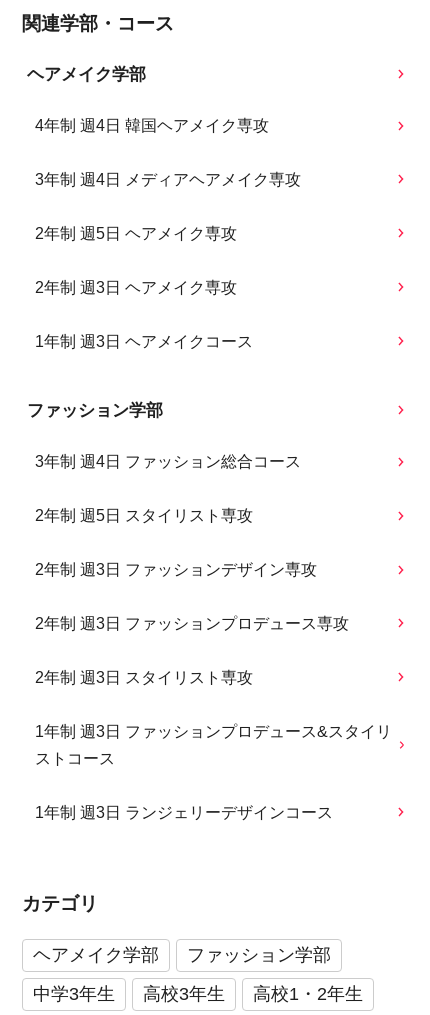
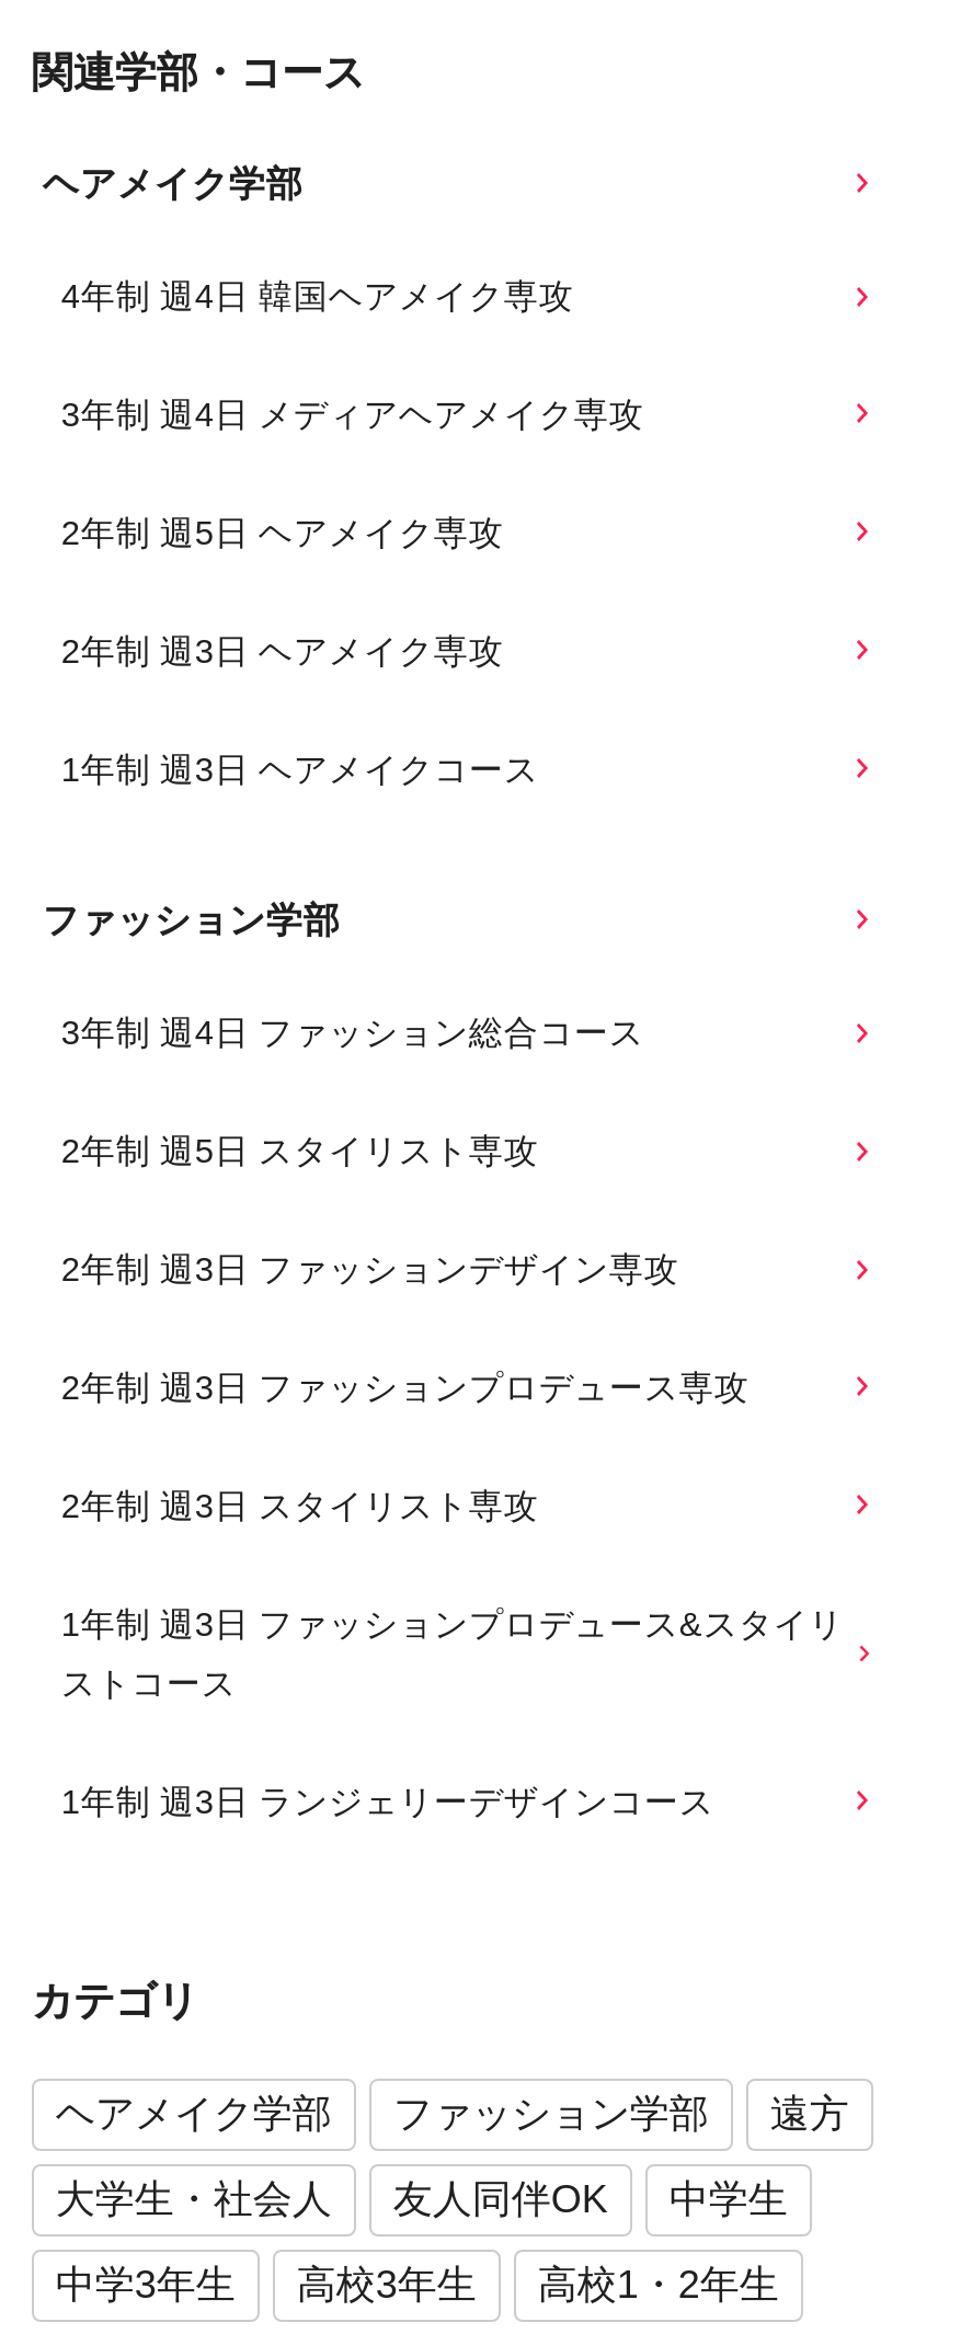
+ 遠方
+ 大学生・社会人
+ 友人同伴OK
+ 中学生
